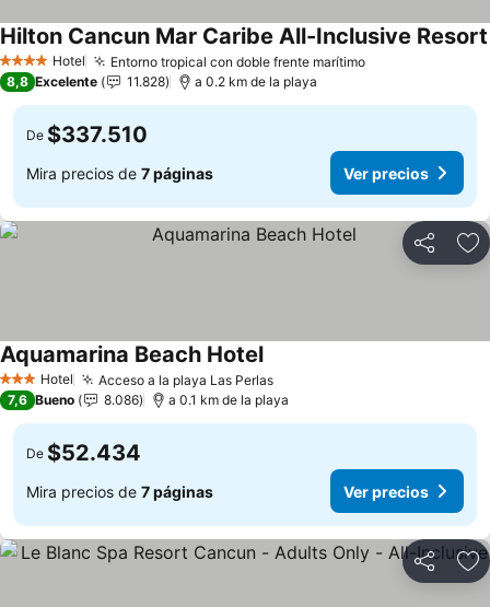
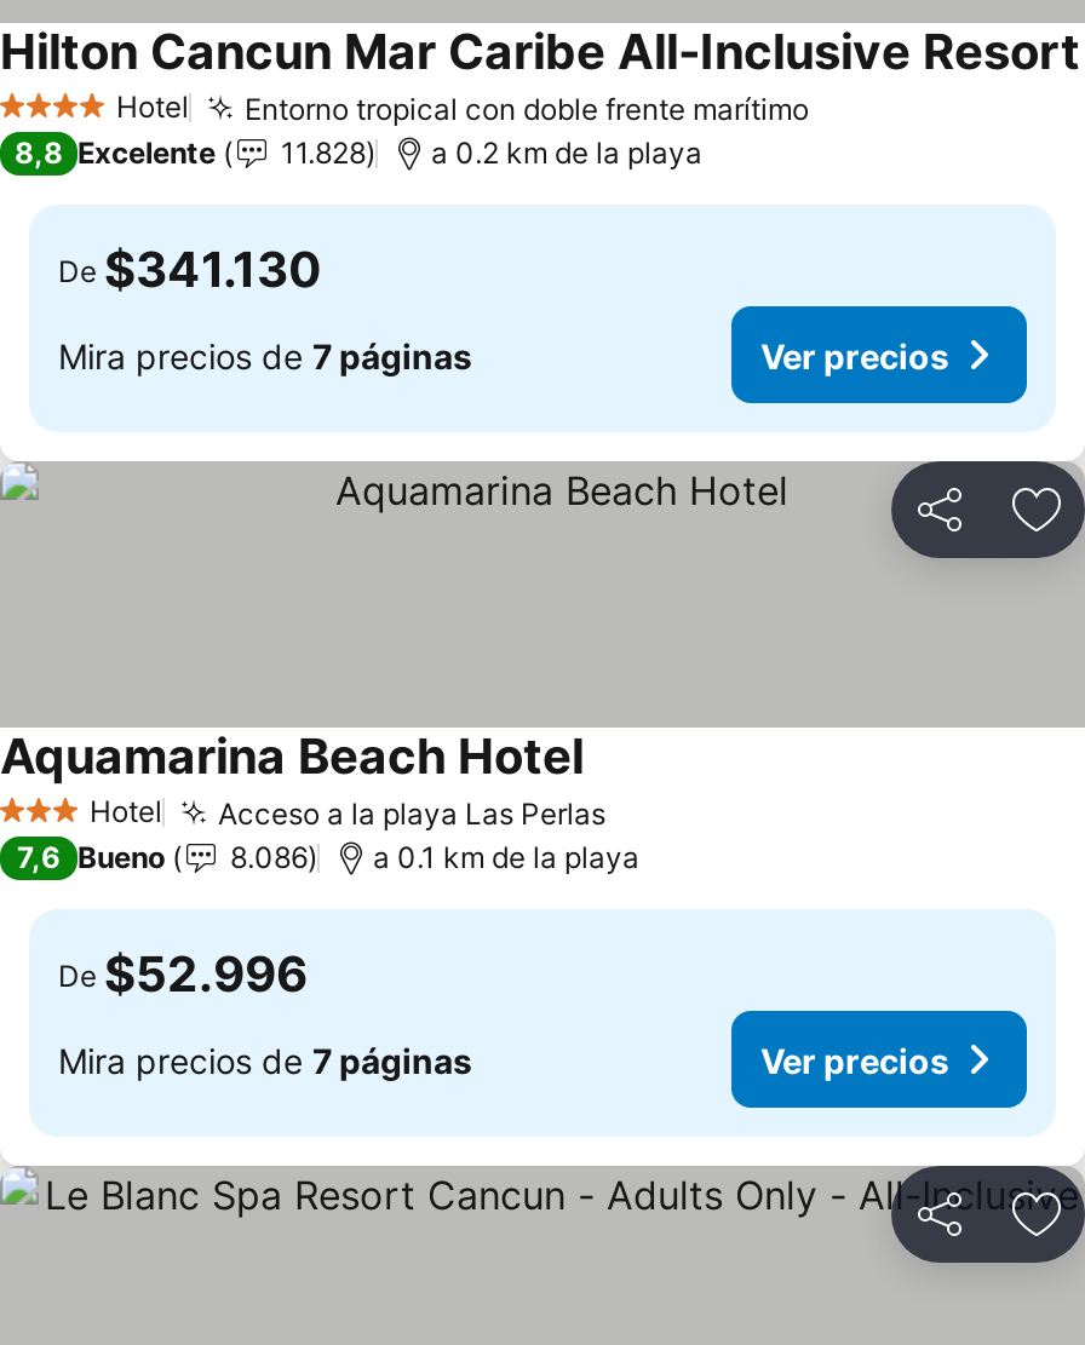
- De $337.510
+ De $341.130

- De $52.434
+ De $52.996
